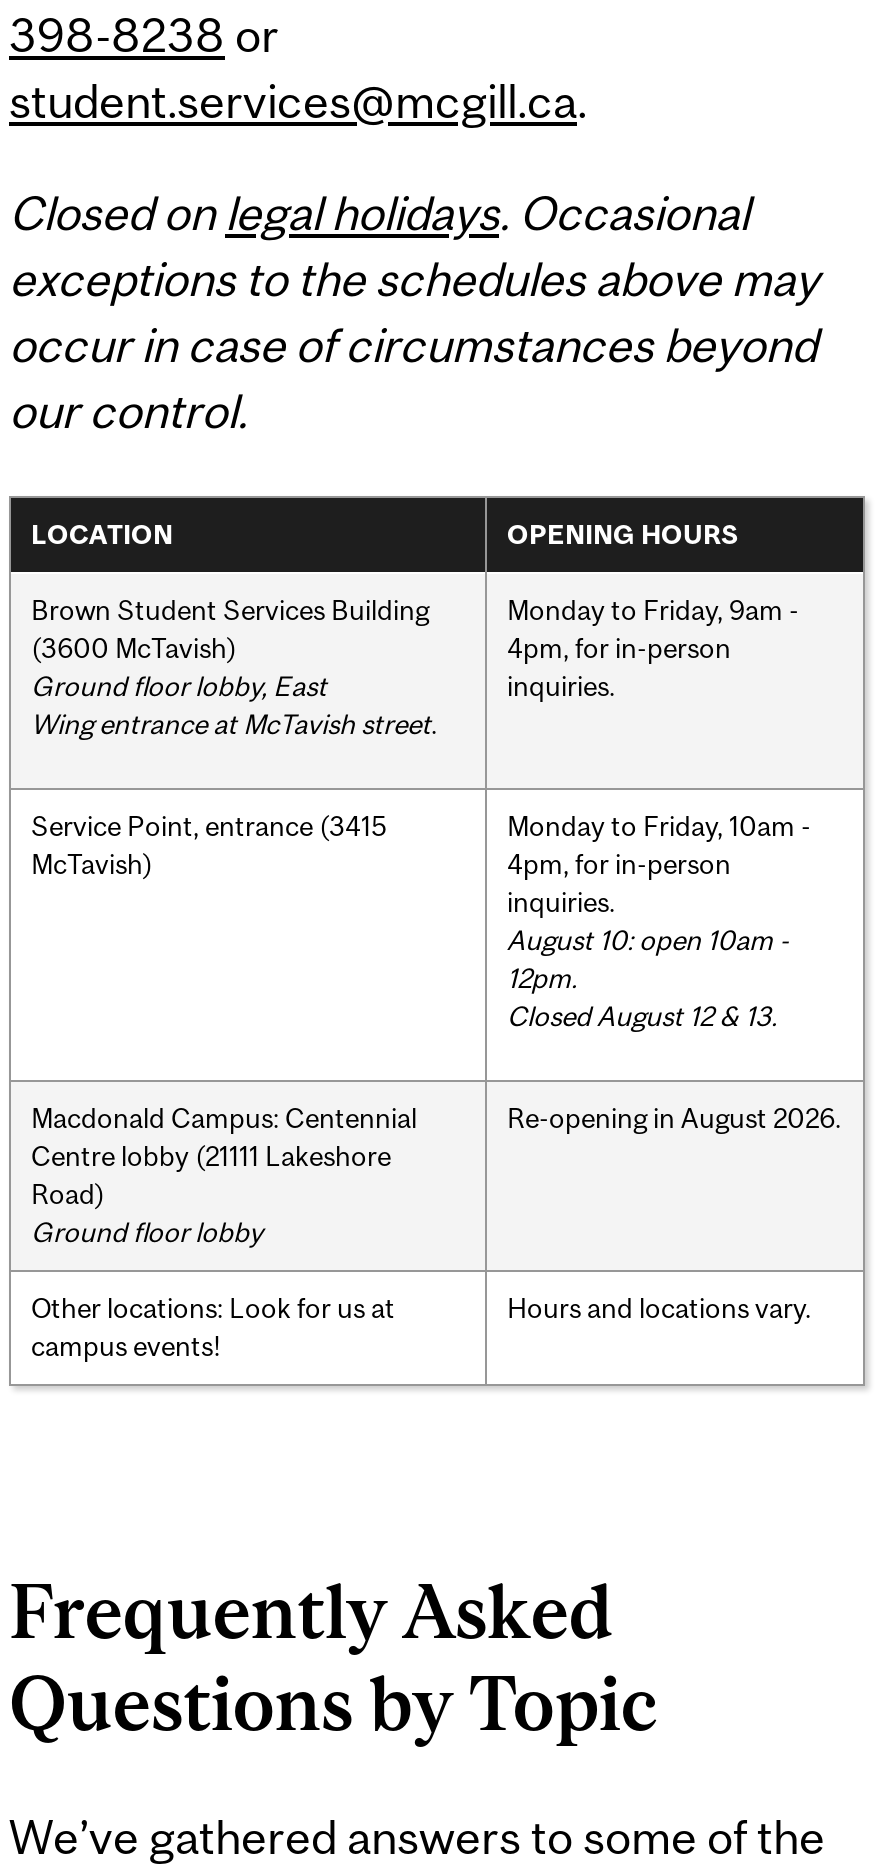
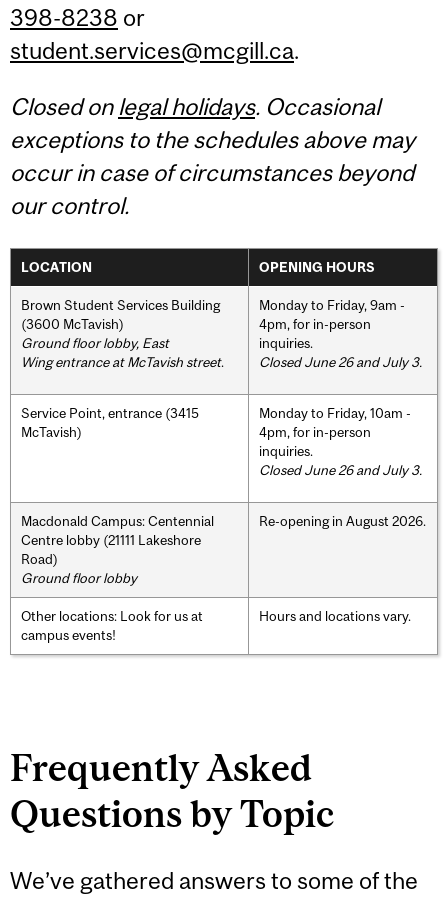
+ Closed June 26 and July 3.

- August 10: open 10am -
- 12pm.
- Closed August 12 & 13.
+ Closed June 26 and July 3.
